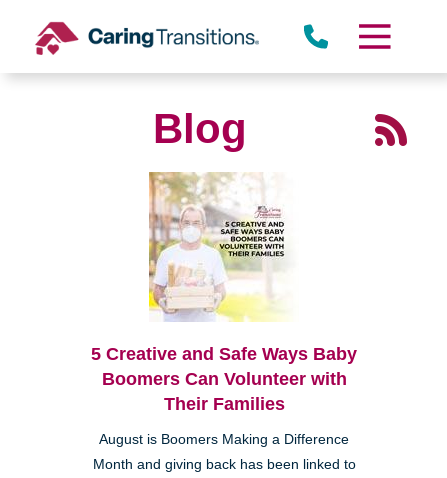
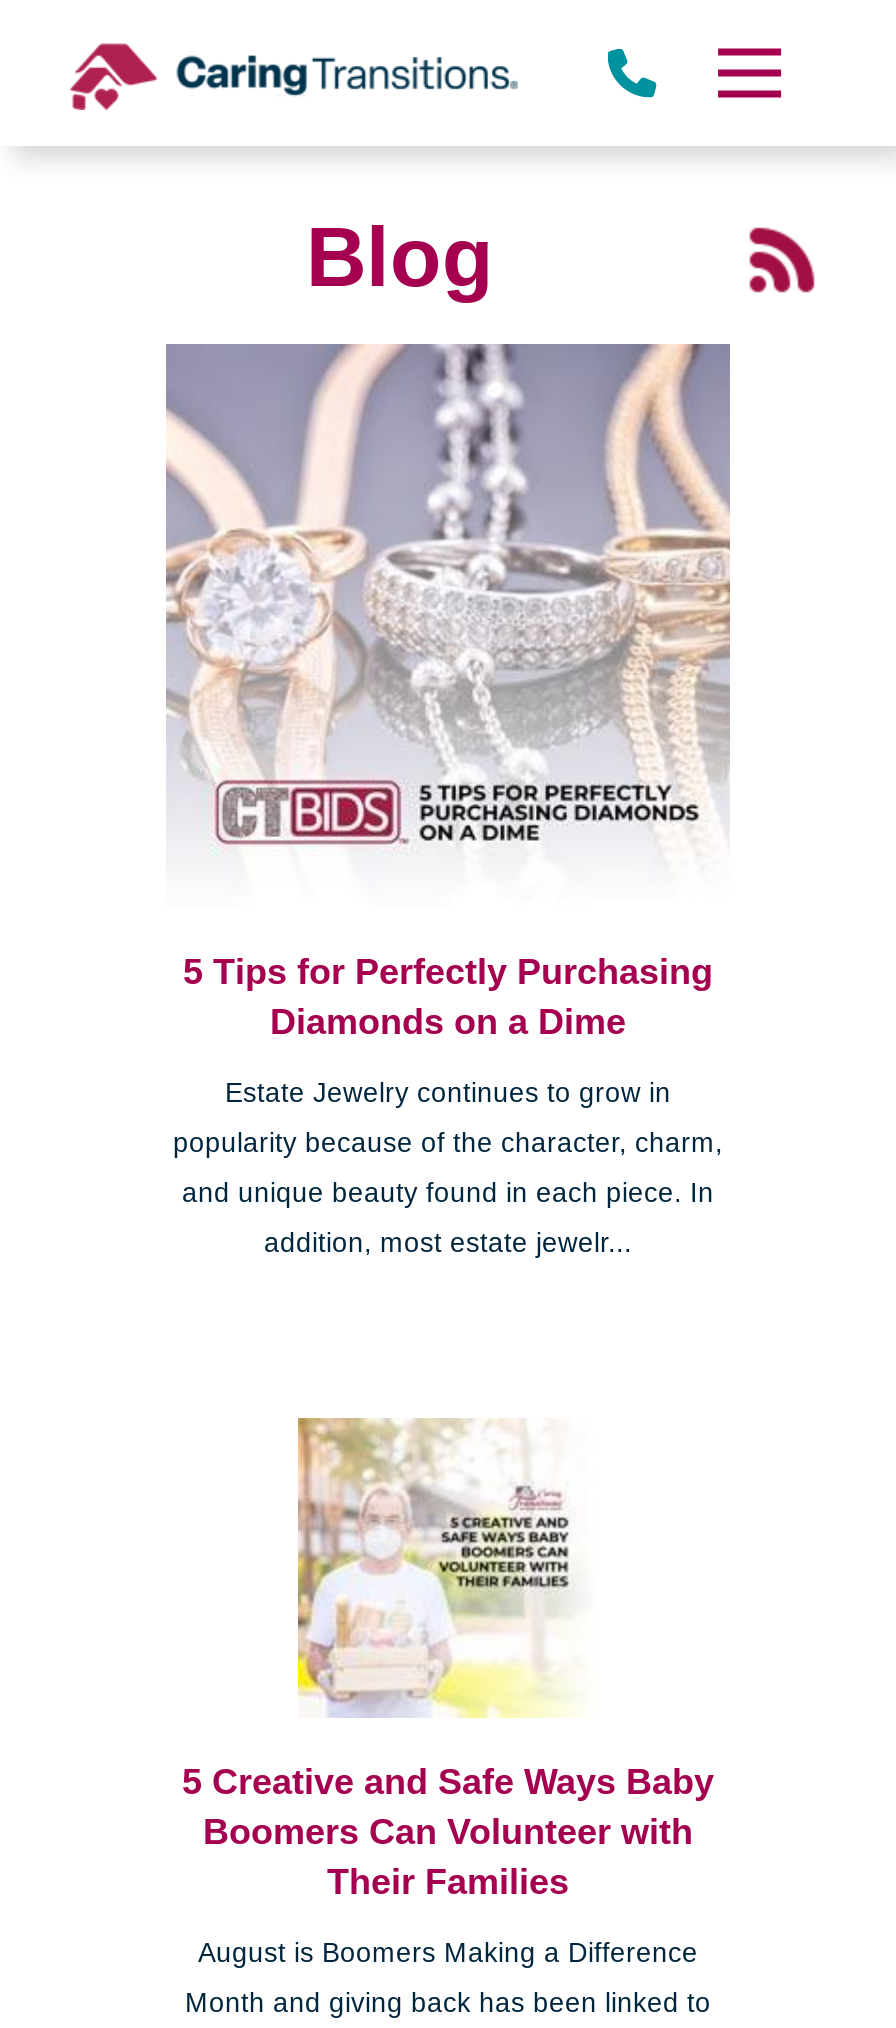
+ [image]

+ 5 Tips for Perfectly Purchasing
+ Diamonds on a Dime
+ Estate Jewelry continues to grow in
+ popularity because of the character, charm,
+ and unique beauty found in each piece. In
+ addition, most estate jewelr...
